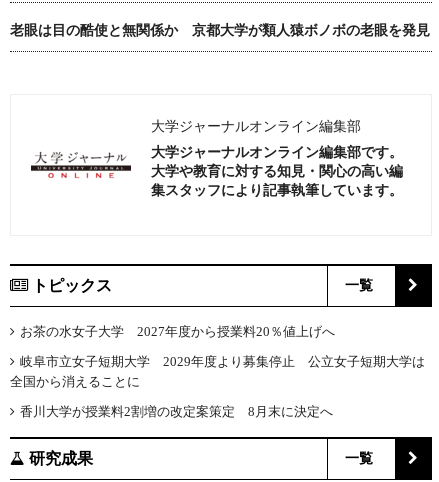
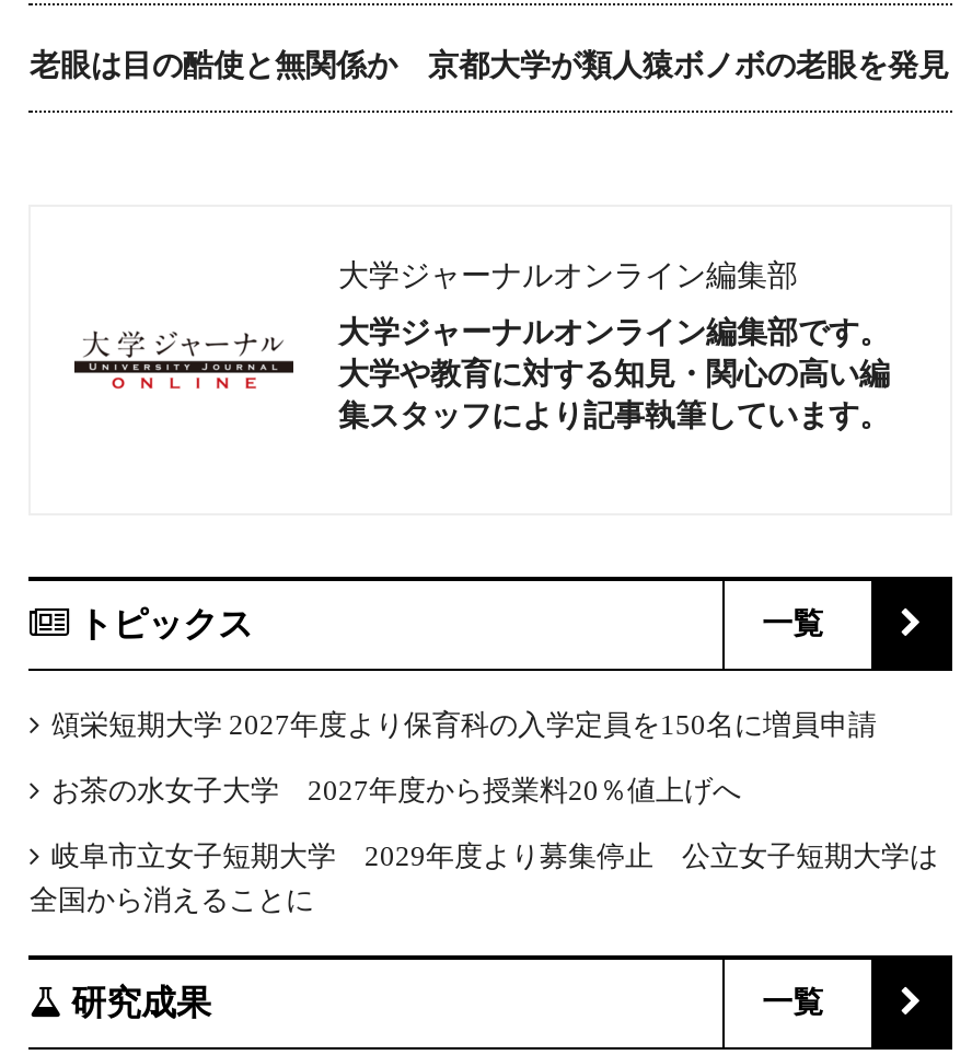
+ 頌栄短期大学 2027年度より保育科の入学定員を150名に増員申請

moved down: お茶の水女子大学 2027年度から授業料20％値上げへ | 岐阜市立女子短期大学 2029年度より募集停止 公立女子短期大学は | 全国から消えることに

- 香川大学が授業料2割増の改定案策定 8月末に決定へ
